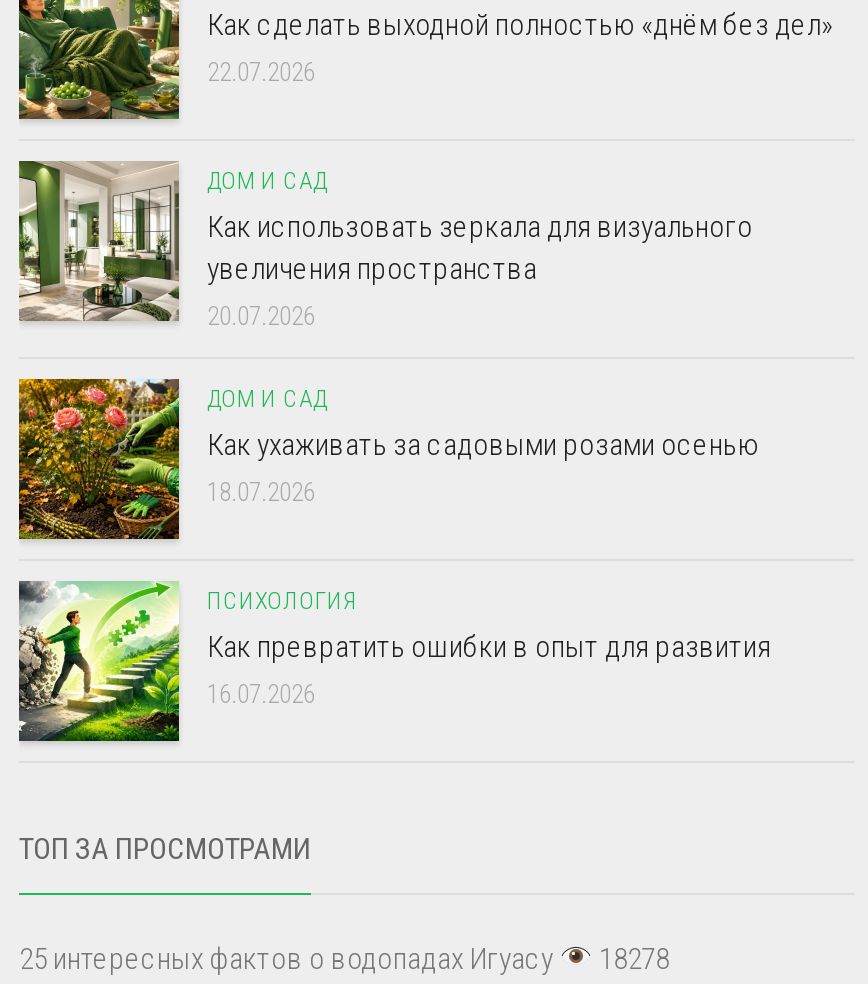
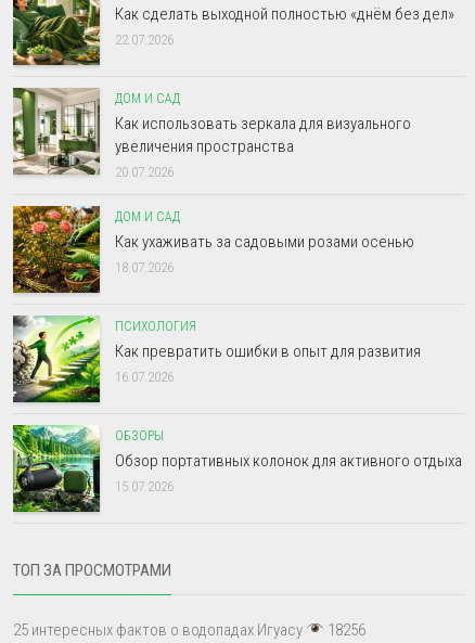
+ [image]
+ ОБЗОРЫ
+ Обзор портативных колонок для активного отдыха
+ 15.07.2026

- 25 интересных фактов о водопадах Игуасу 18278
+ 25 интересных фактов о водопадах Игуасу 18256
